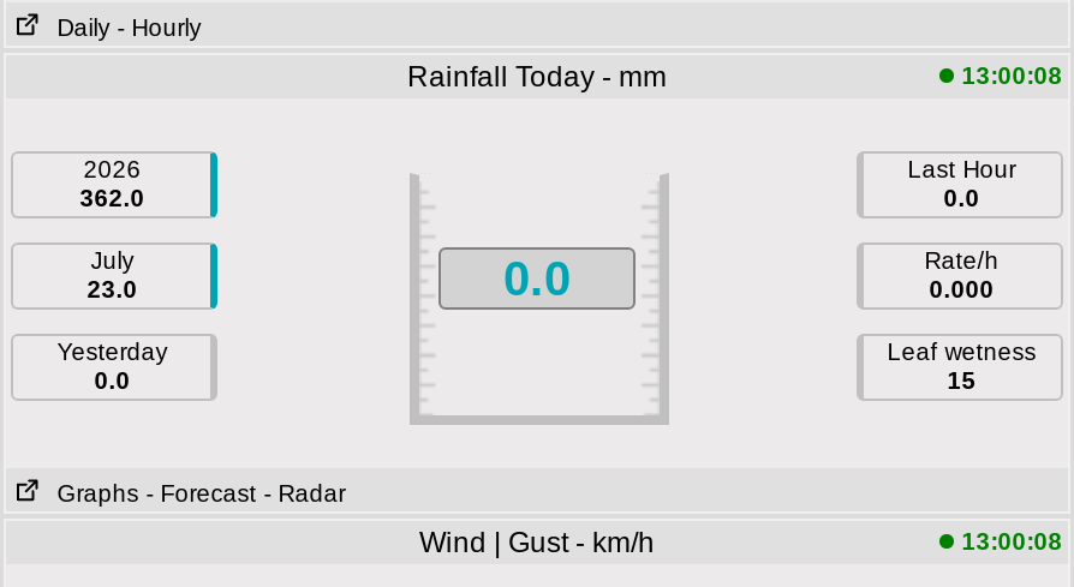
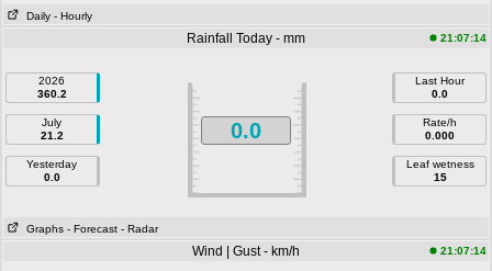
- 13:00:08
+ 21:07:14

- 362.0
+ 360.2

- 23.0
+ 21.2

- 13:00:08
+ 21:07:14
